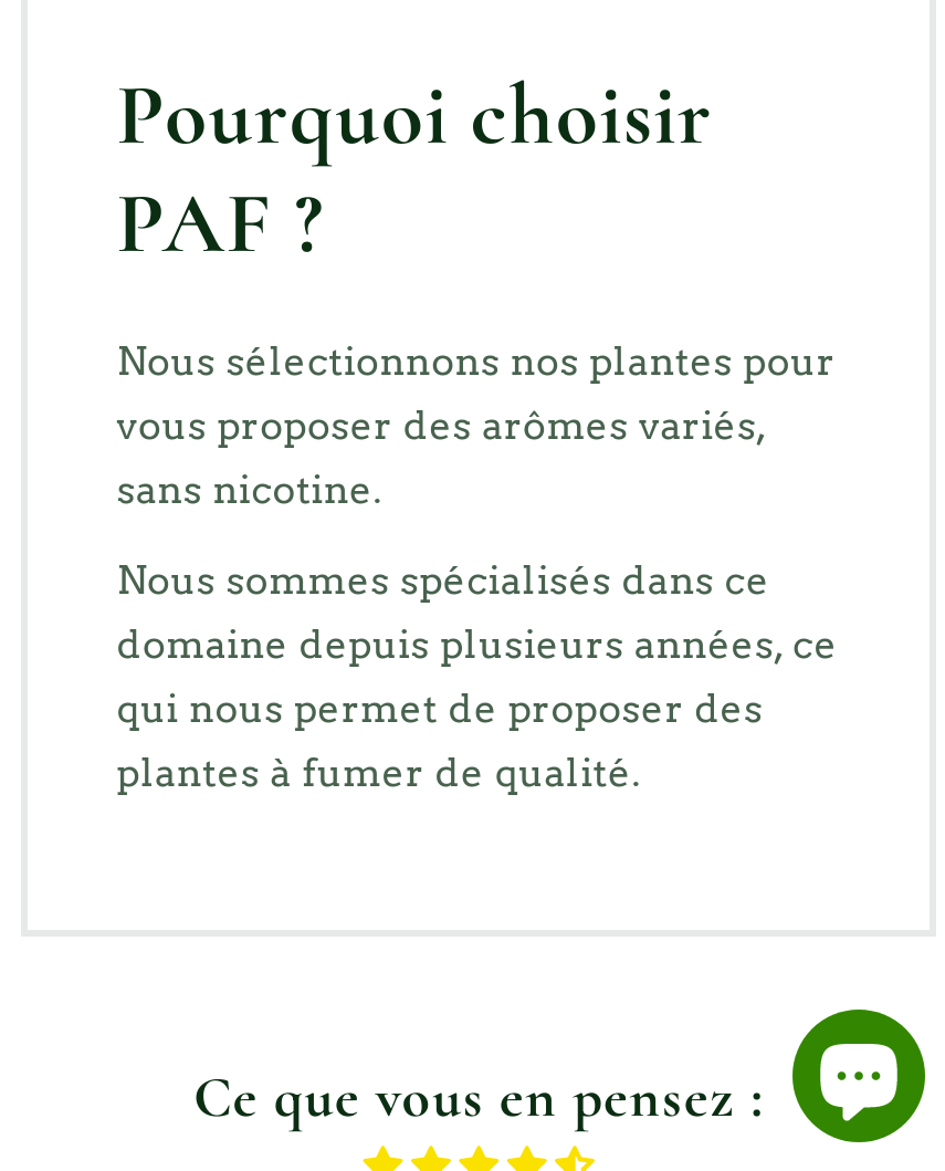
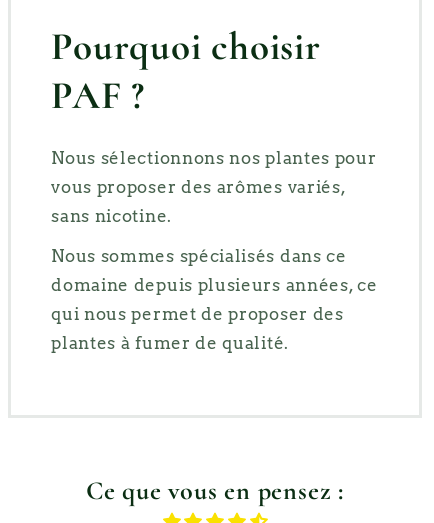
- [image]
